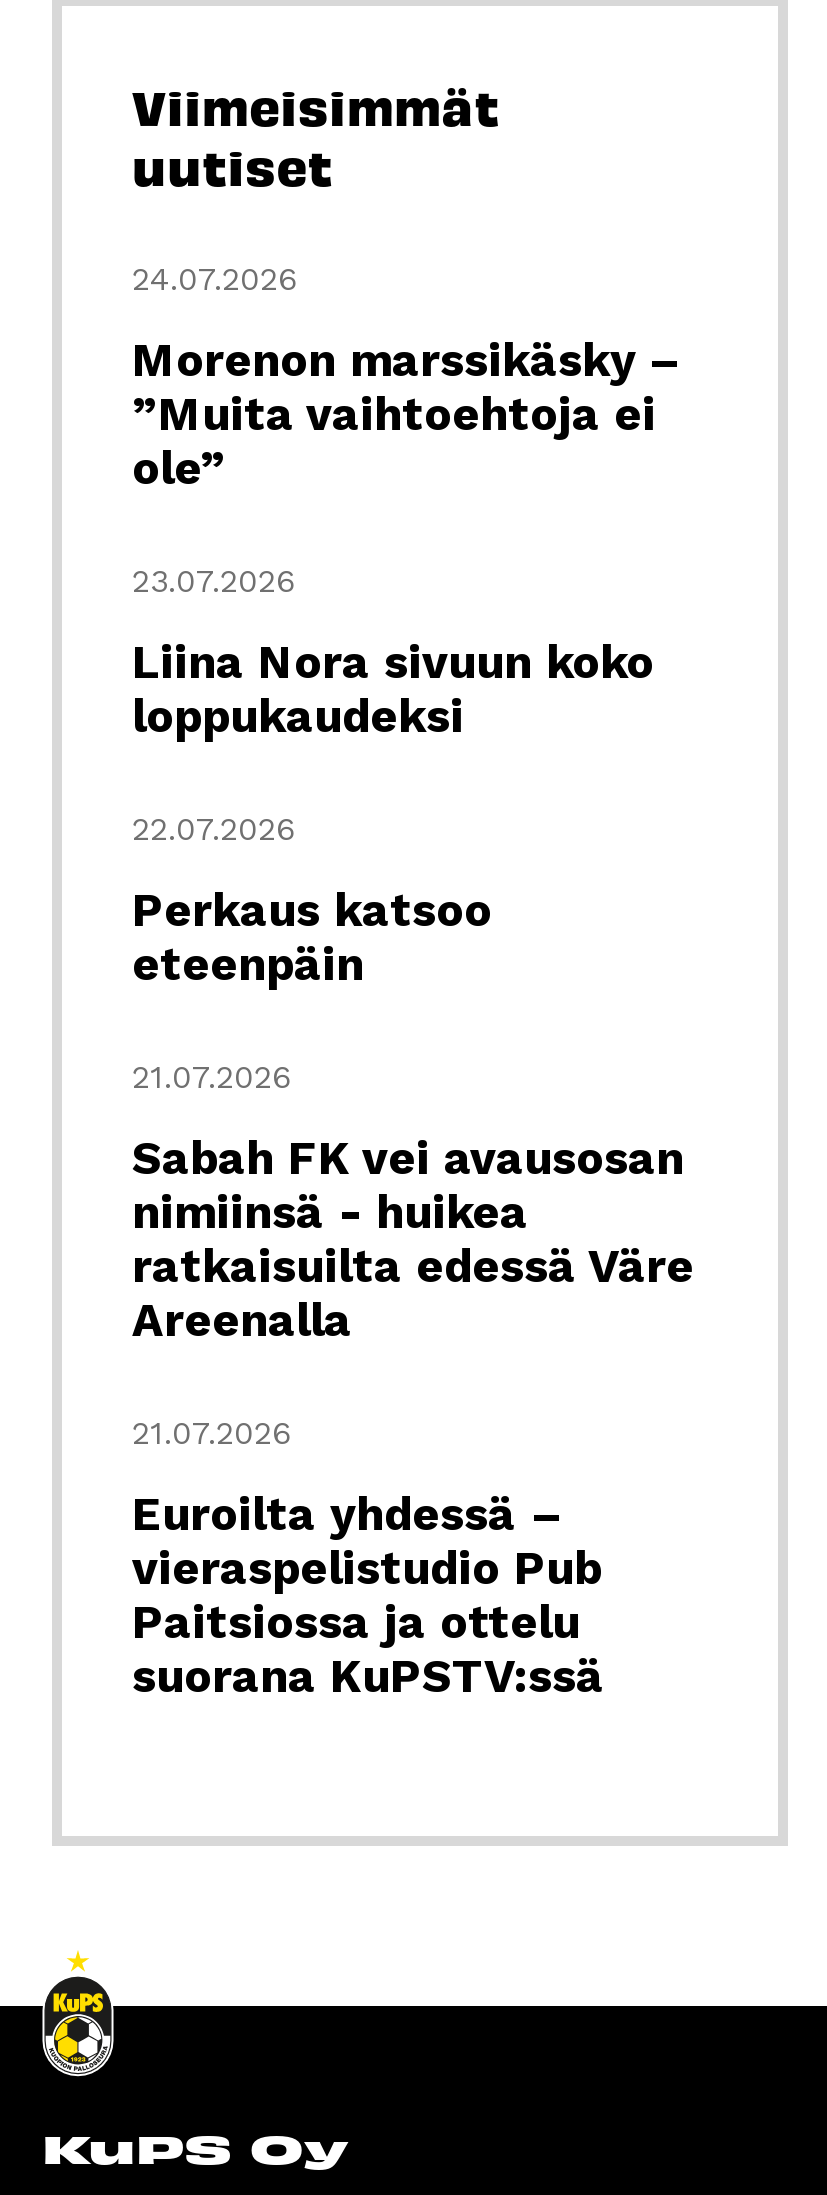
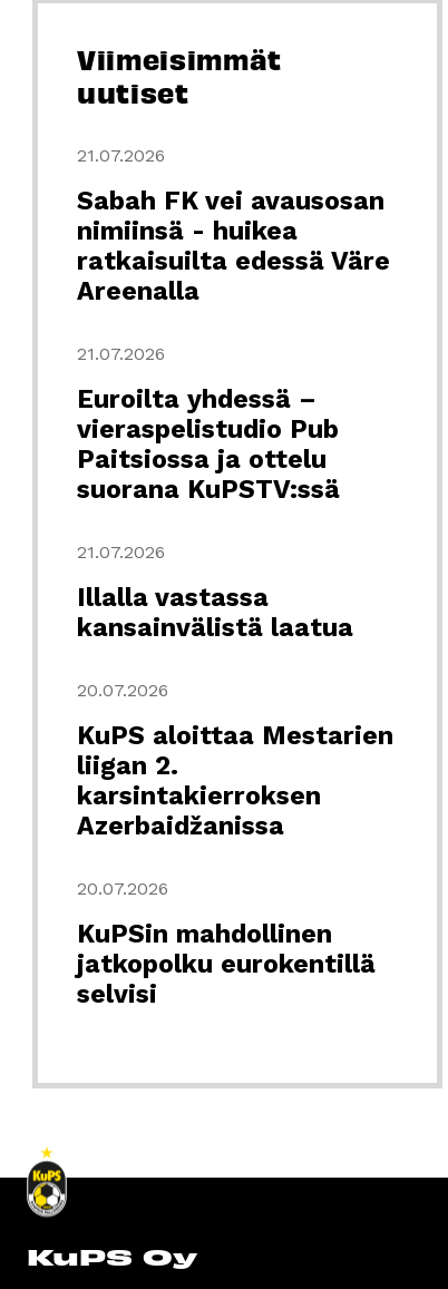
- 24.07.2026
- Morenon marssikäsky –
- ”Muita vaihtoehtoja ei
- ole”
- 23.07.2026
- Liina Nora sivuun koko
- loppukaudeksi
- 22.07.2026
- Perkaus katsoo
- eteenpäin

moved up: 21.07.2026 | Sabah FK vei avausosan | nimiinsä - huikea | ... | Paitsiossa ja ottelu | suorana KuPSTV:ssä

+ 21.07.2026
+ Illalla vastassa
+ kansainvälistä laatua
+ 20.07.2026
+ KuPS aloittaa Mestarien
+ liigan 2.
+ karsintakierroksen
+ Azerbaidžanissa
+ 20.07.2026
+ KuPSin mahdollinen
+ jatkopolku eurokentillä
+ selvisi
